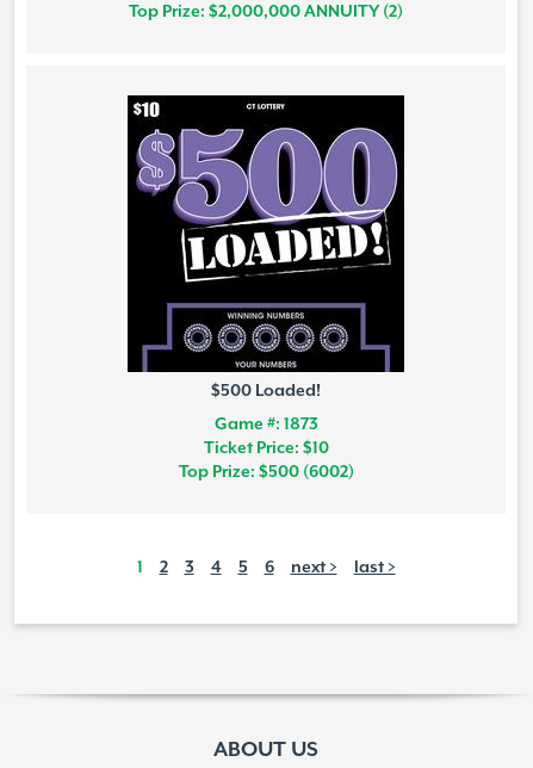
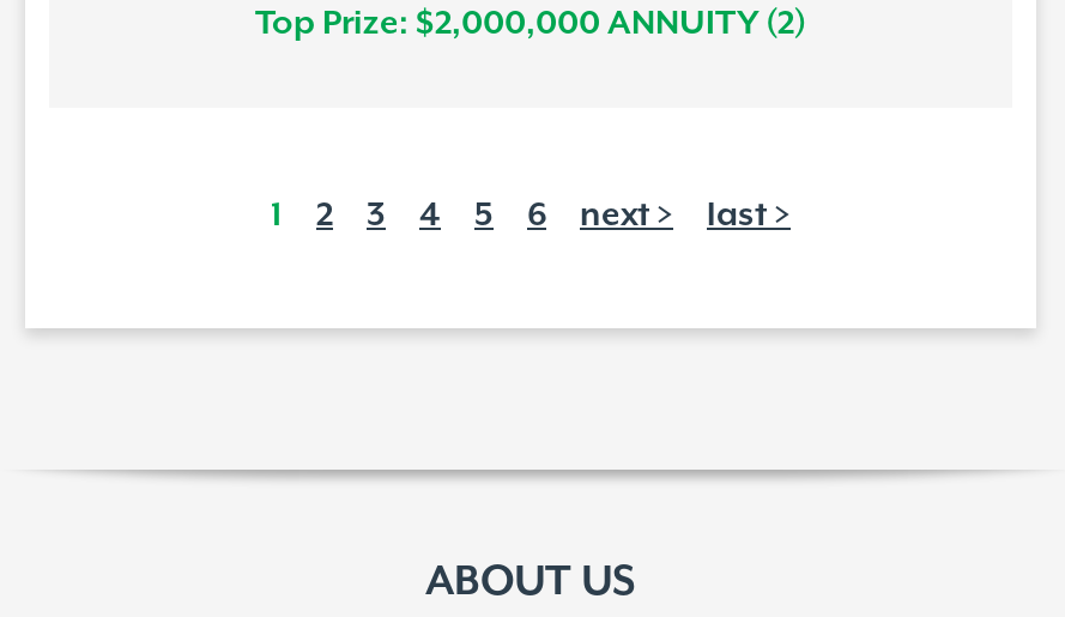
- [image]
- $500 Loaded!
- Game #: 1873
- Ticket Price: $10
- Top Prize: $500 (6002)
